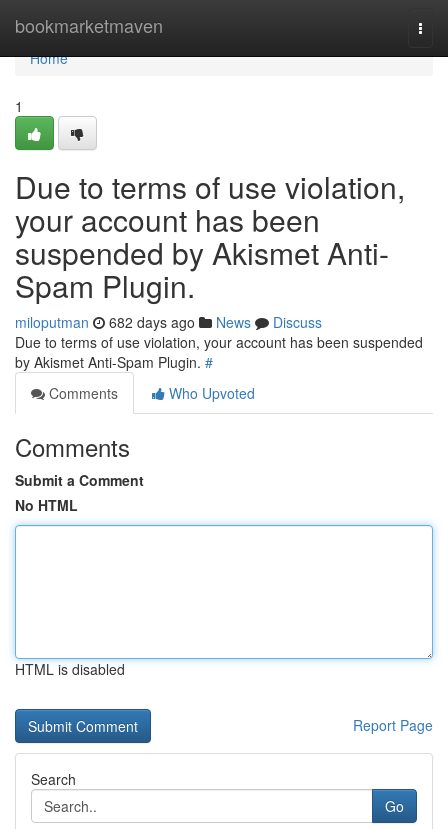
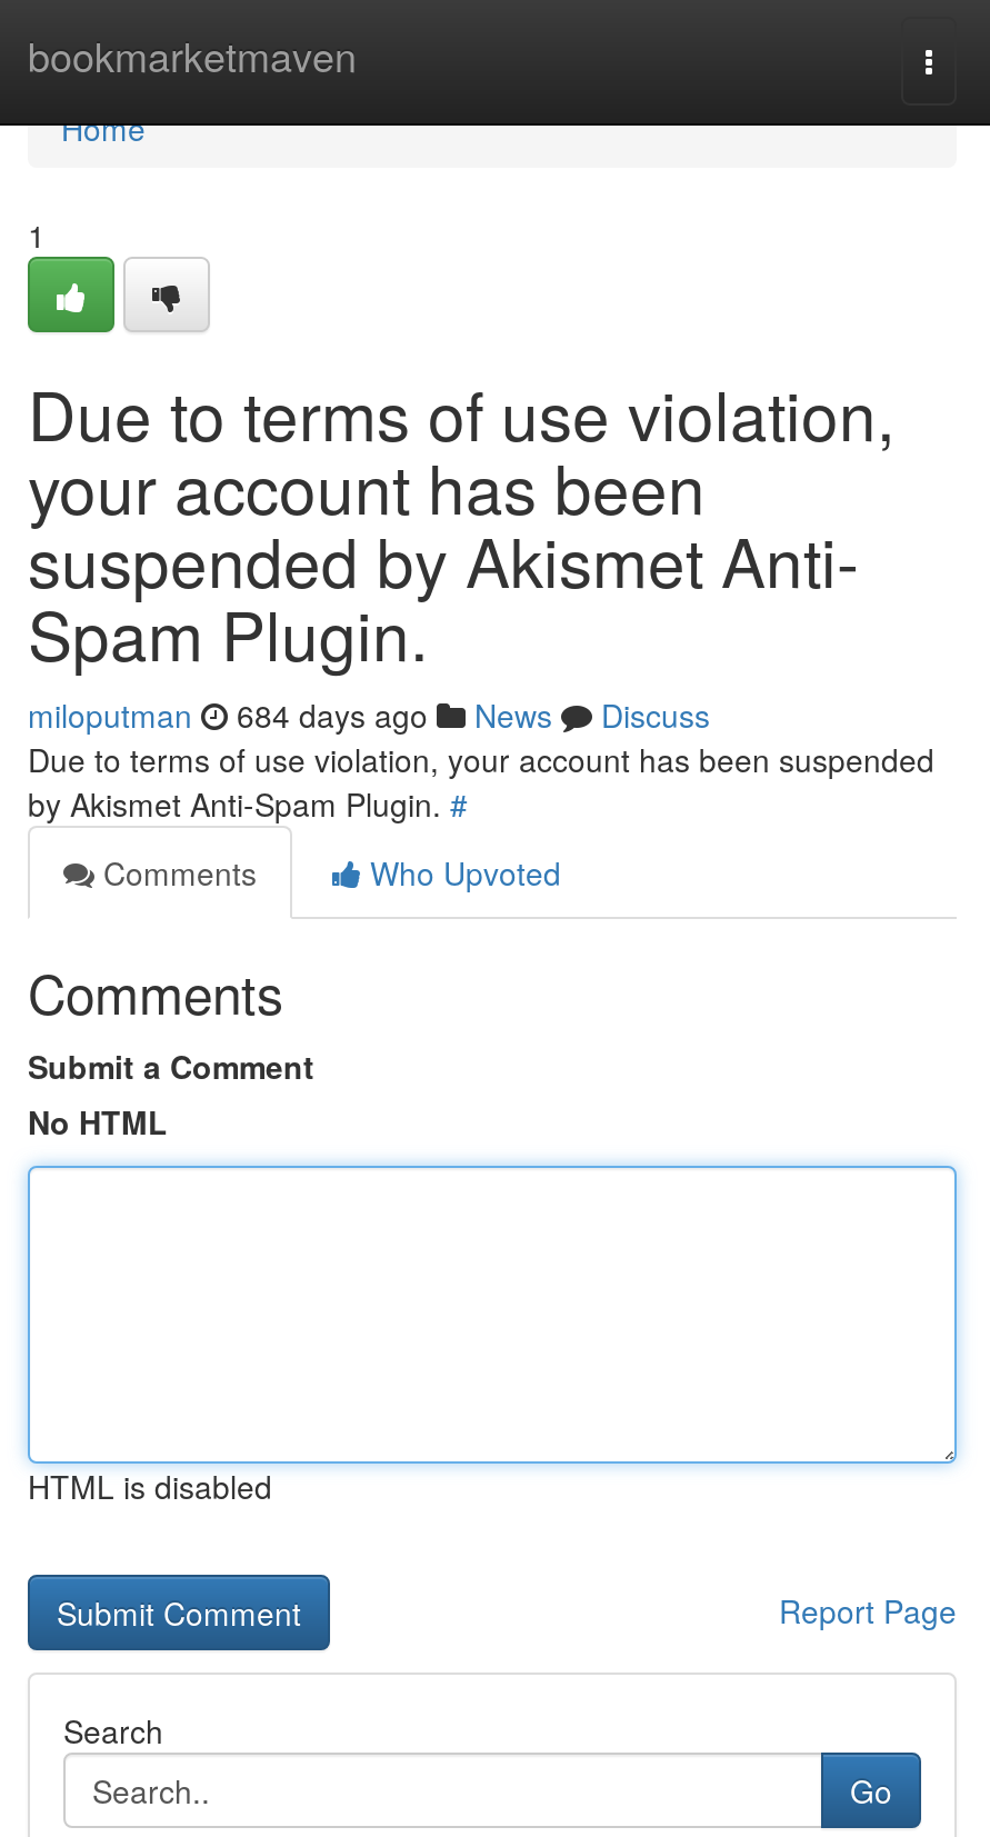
- miloputman 682 days ago News Discuss
+ miloputman 684 days ago News Discuss
